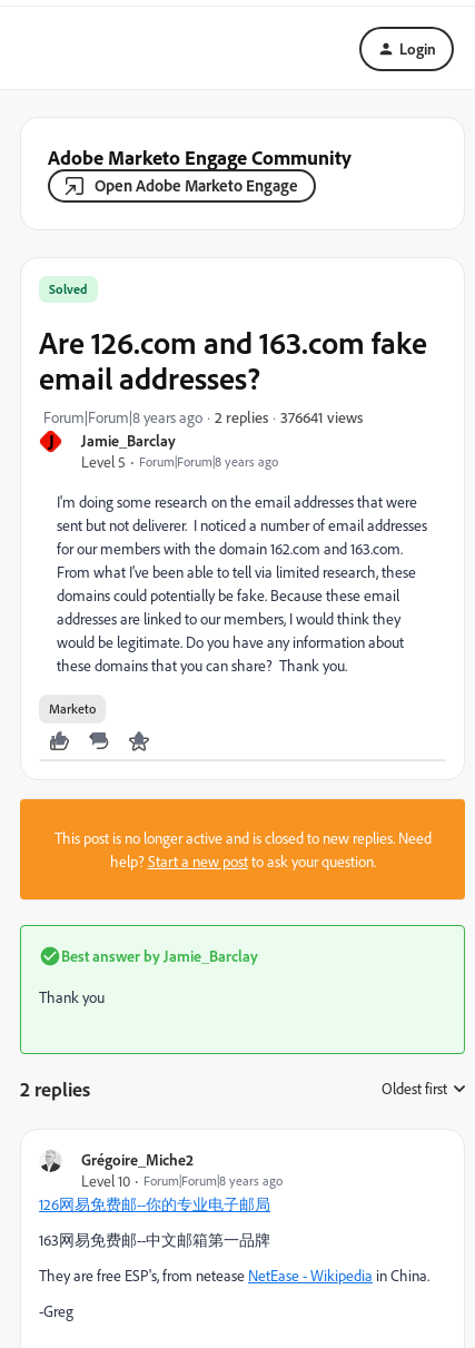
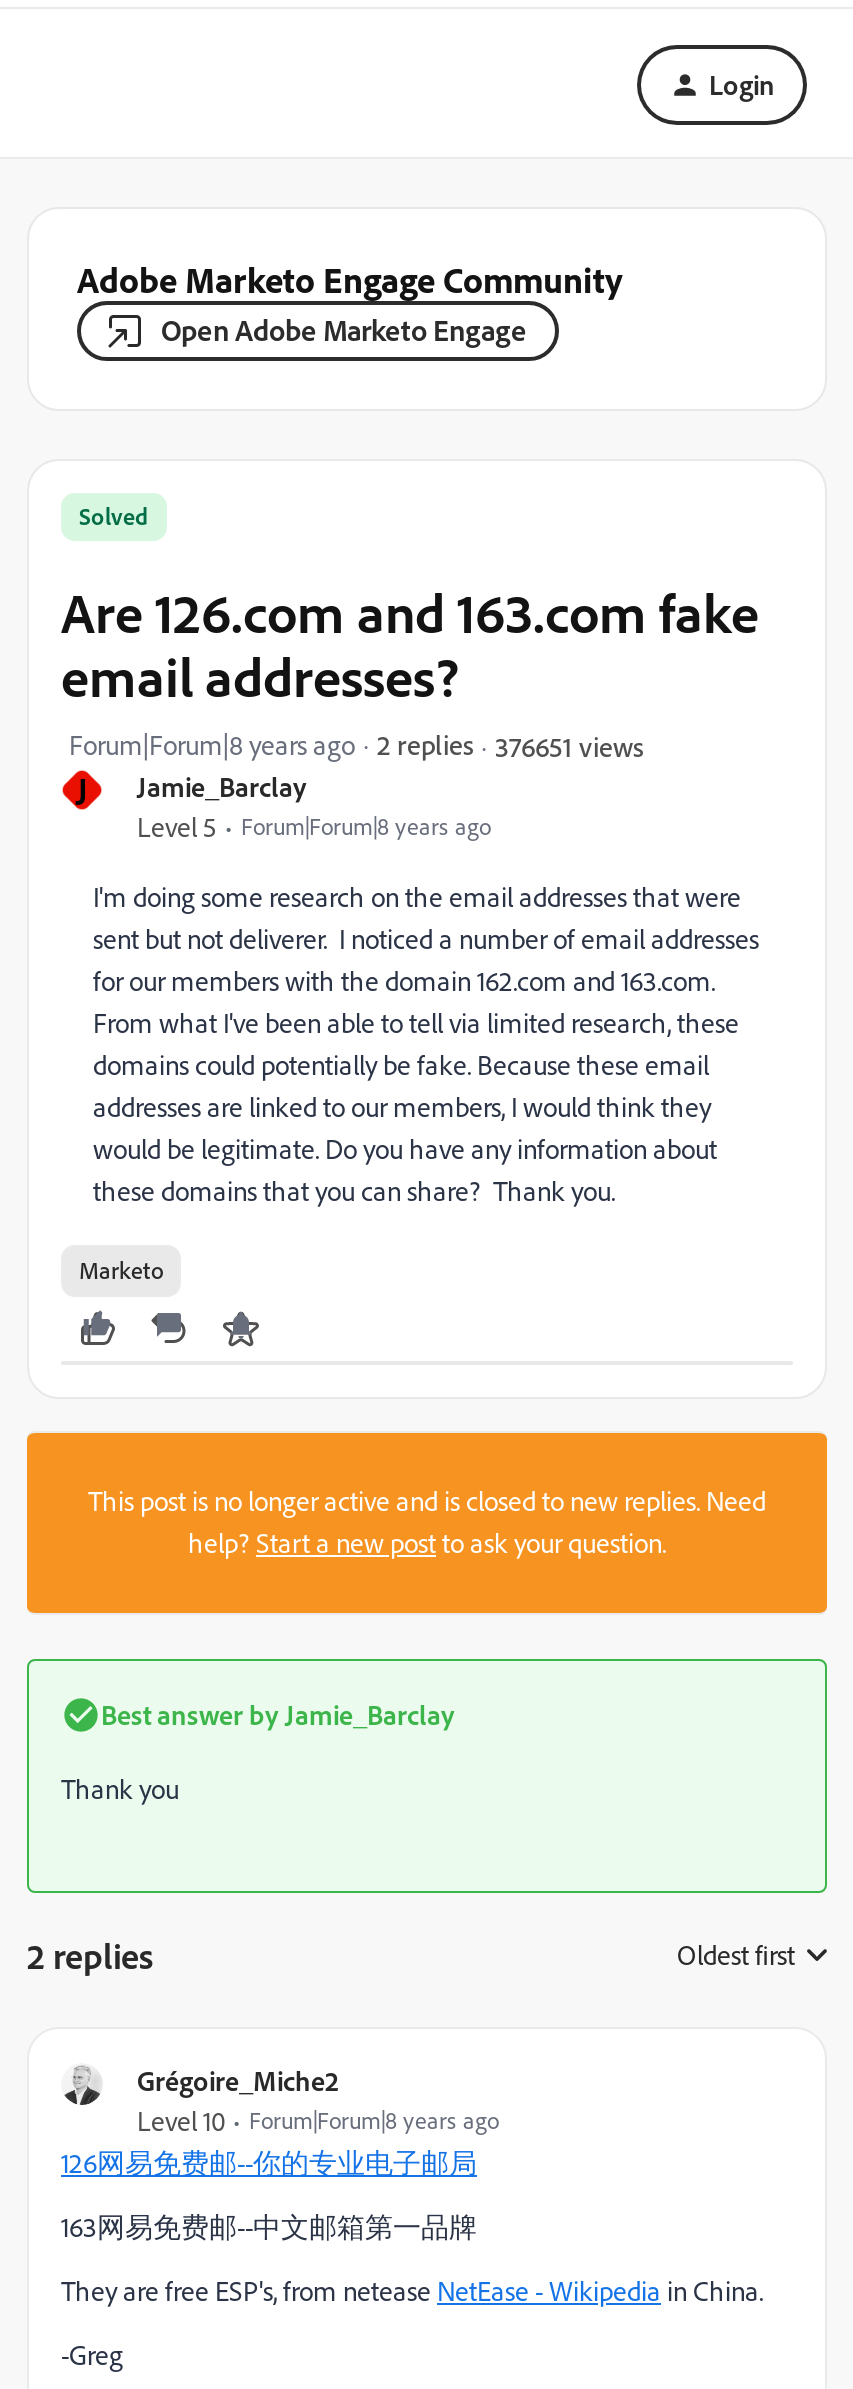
- 376641 views
+ 376651 views
